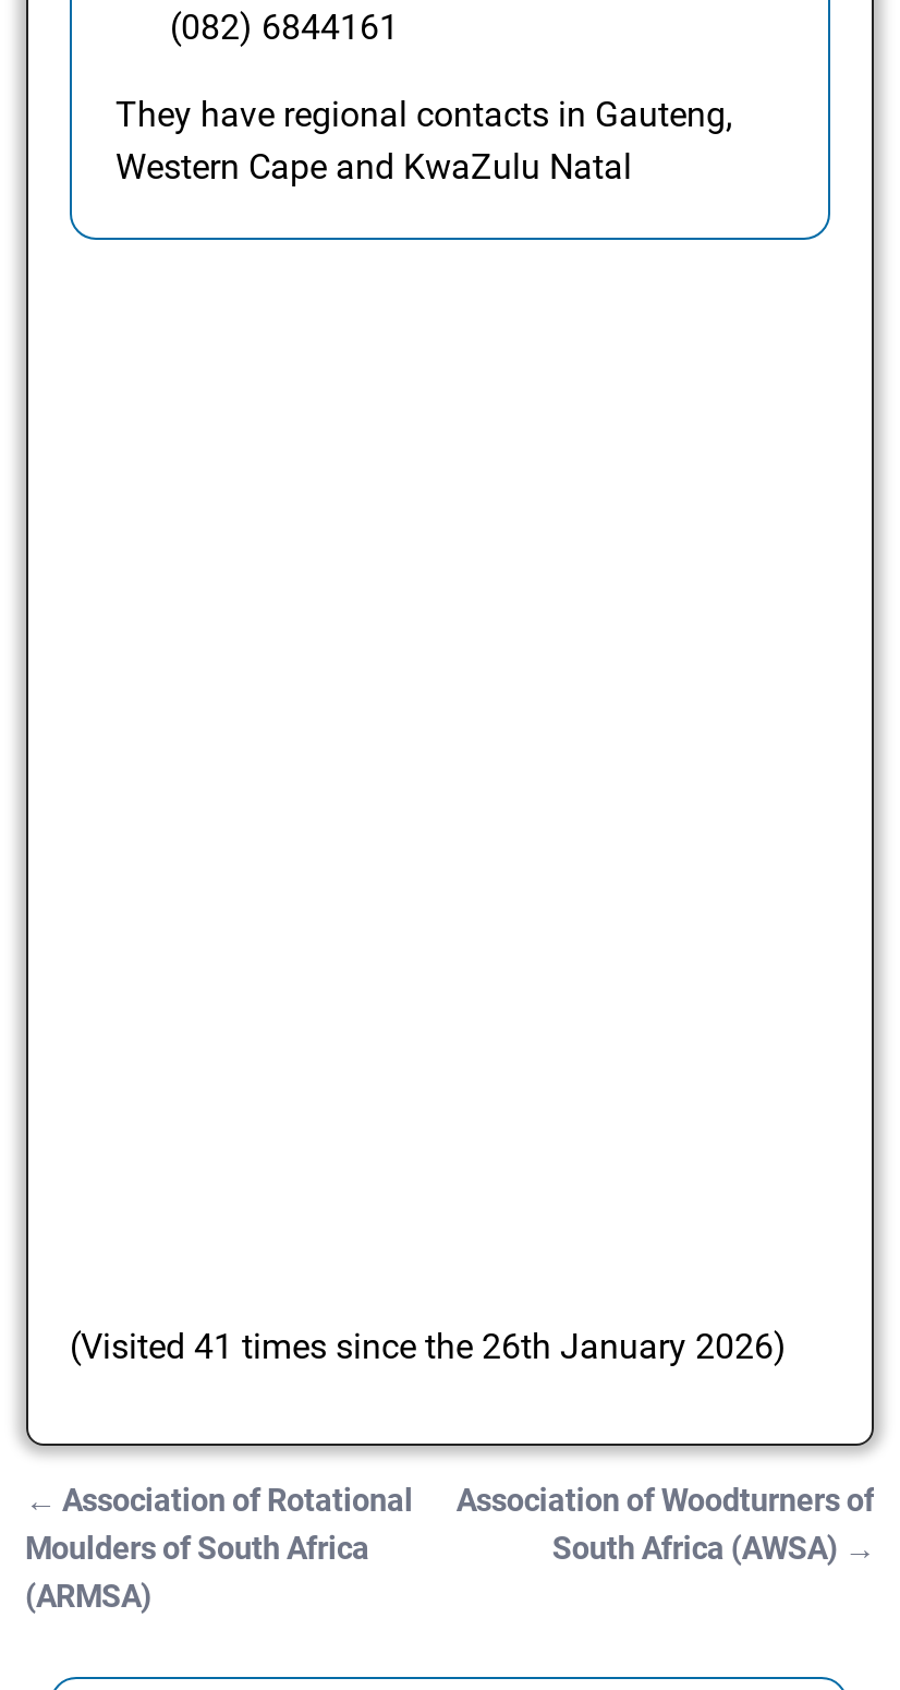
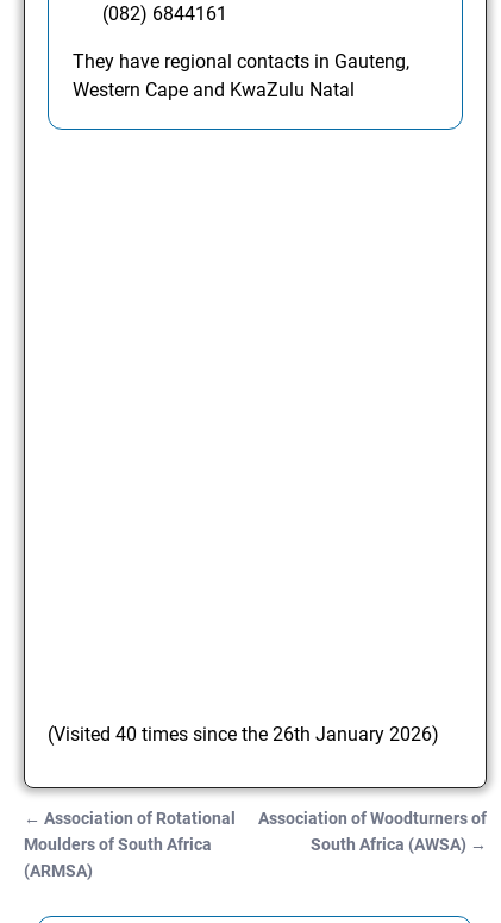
- (Visited 41 times since the 26th January 2026)
+ (Visited 40 times since the 26th January 2026)
